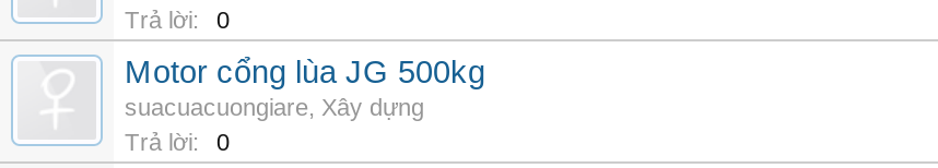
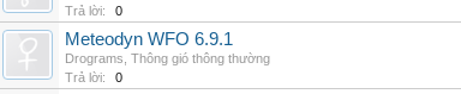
- Motor cổng lùa JG 500kg
- suacuacuongiare, Xây dựng
+ Meteodyn WFO 6.9.1
+ Drograms, Thông gió thông thường
